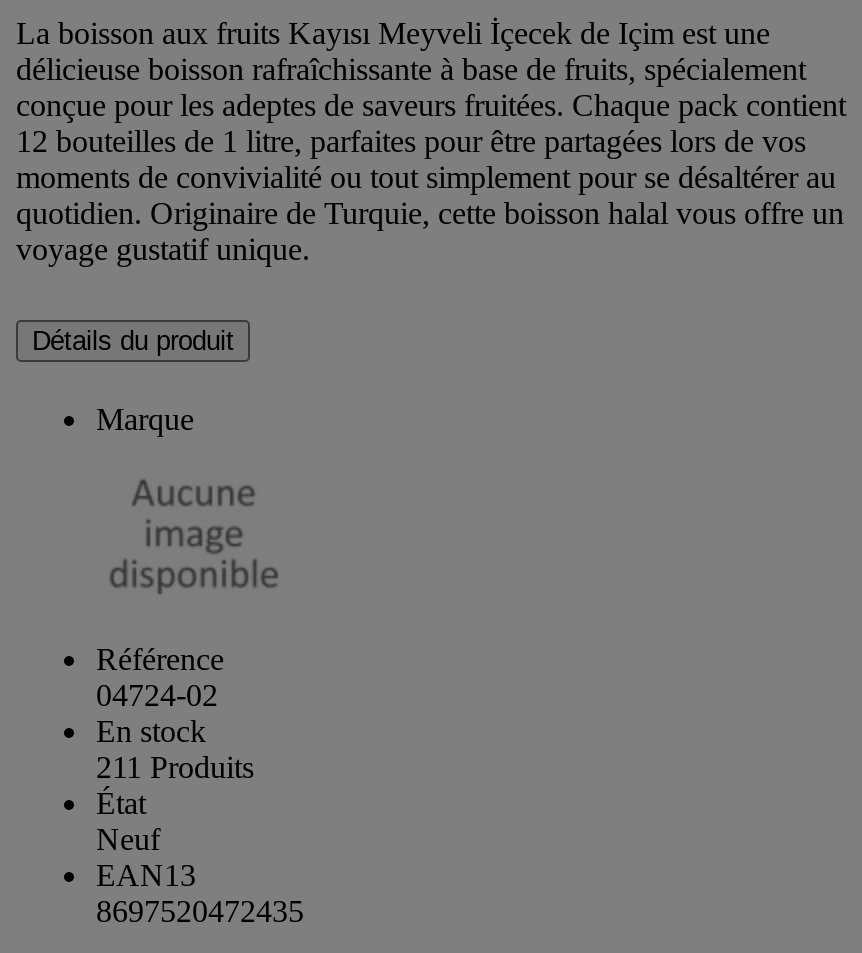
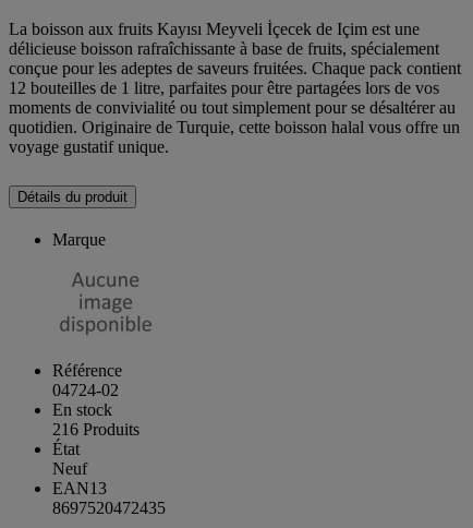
- 211 Produits
+ 216 Produits
